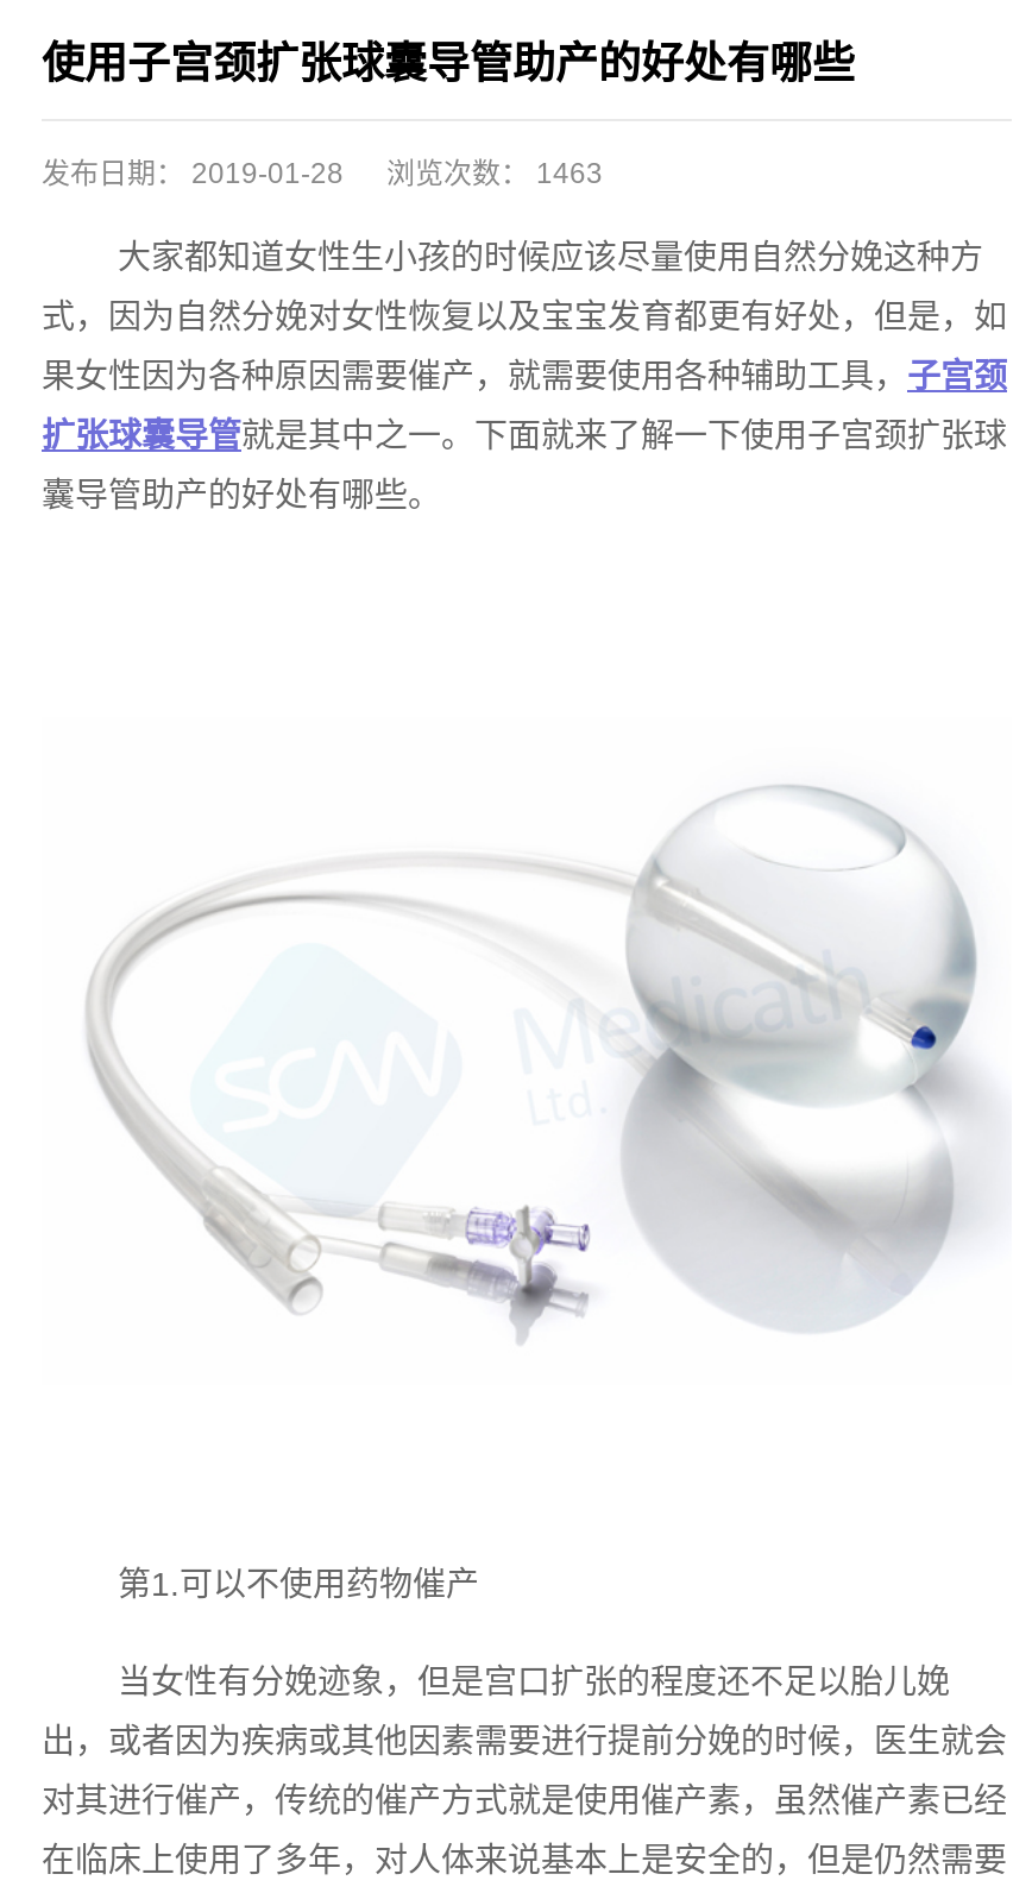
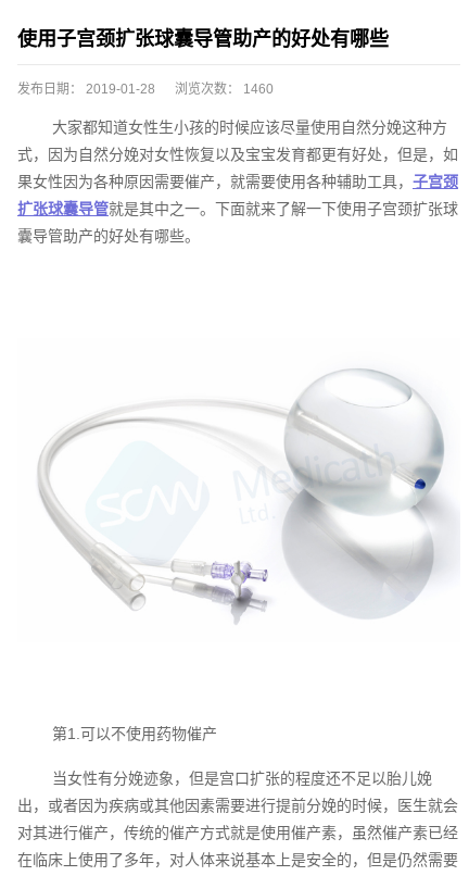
- 发布日期： 2019-01-28 浏览次数： 1463
+ 发布日期： 2019-01-28 浏览次数： 1460
